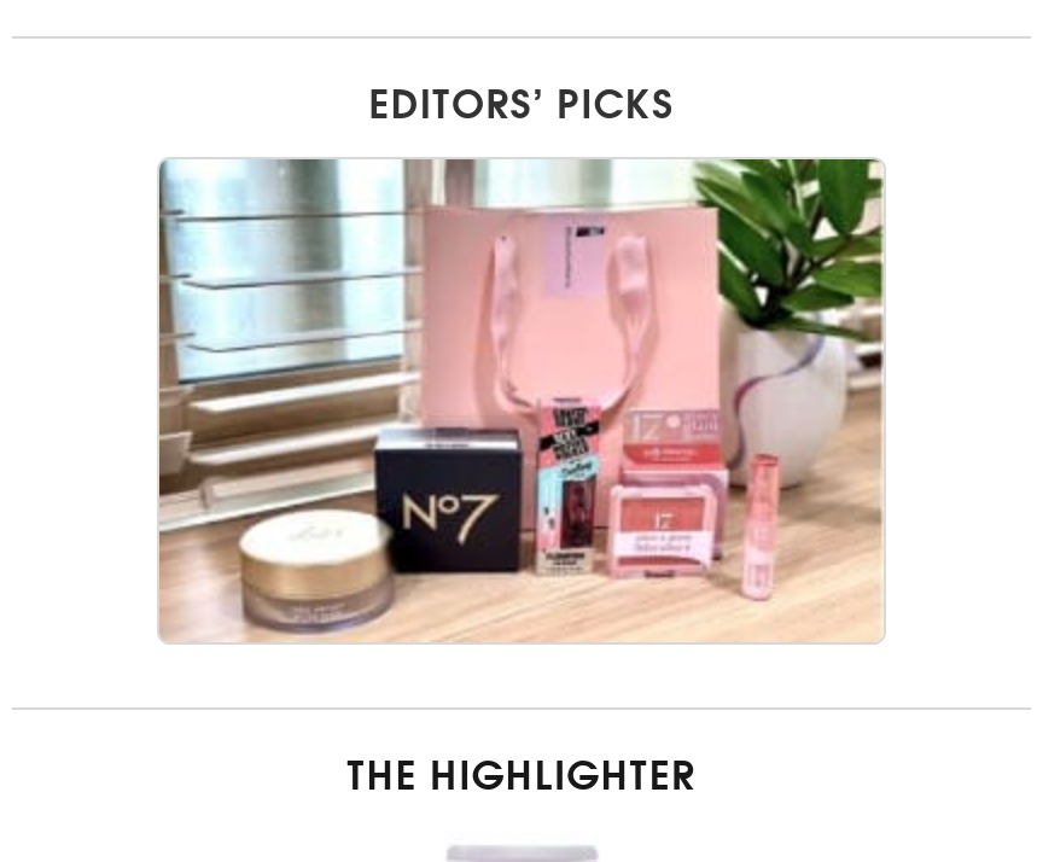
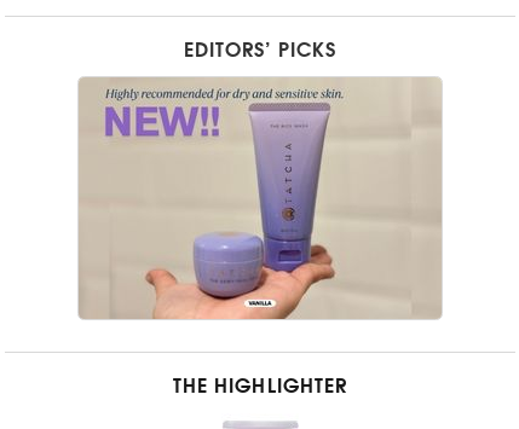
- [image]
+ [image]
